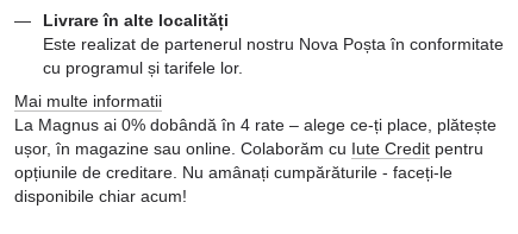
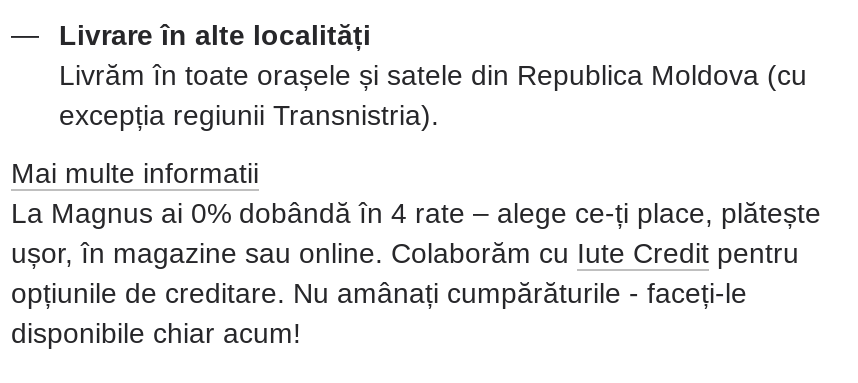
- Este realizat de partenerul nostru Nova Poșta în conformitate
- cu programul și tarifele lor.
+ Livrăm în toate orașele și satele din Republica Moldova (cu
+ excepția regiunii Transnistria).
